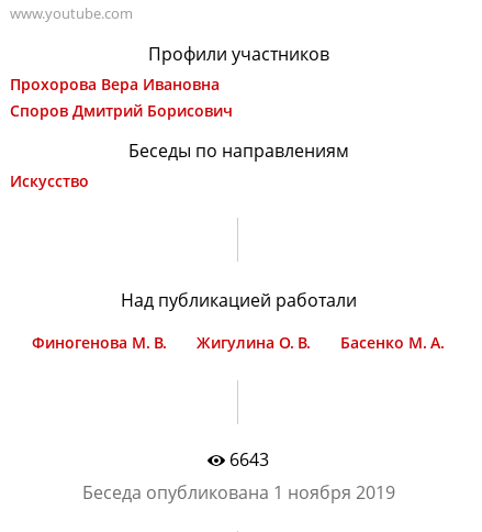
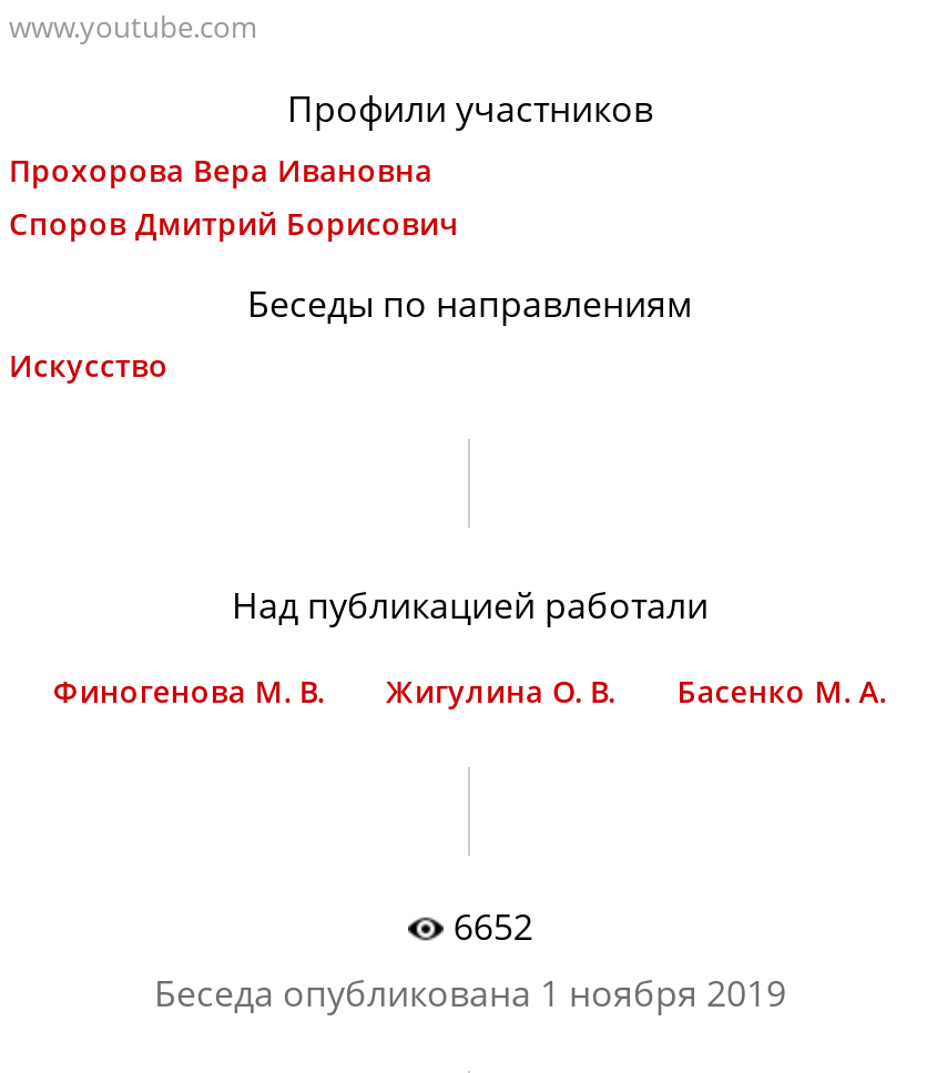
- 6643
+ 6652
